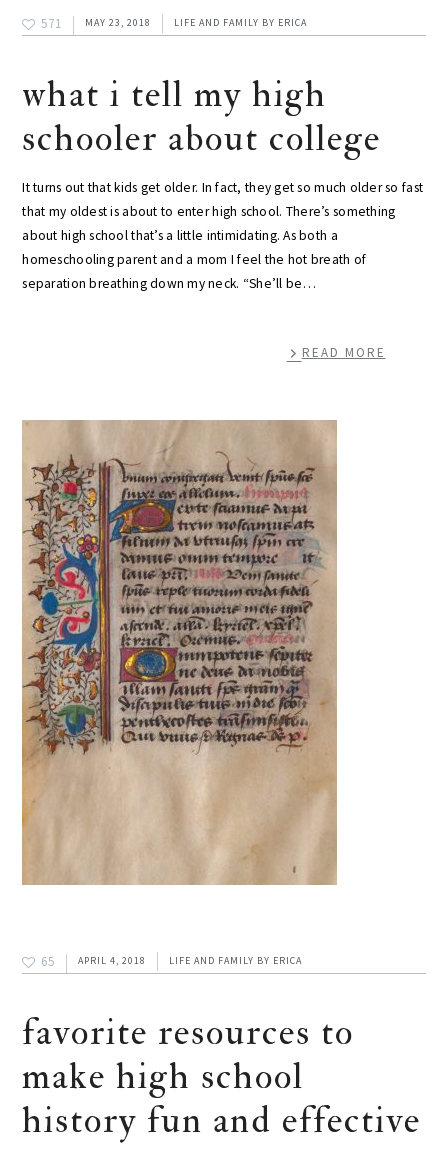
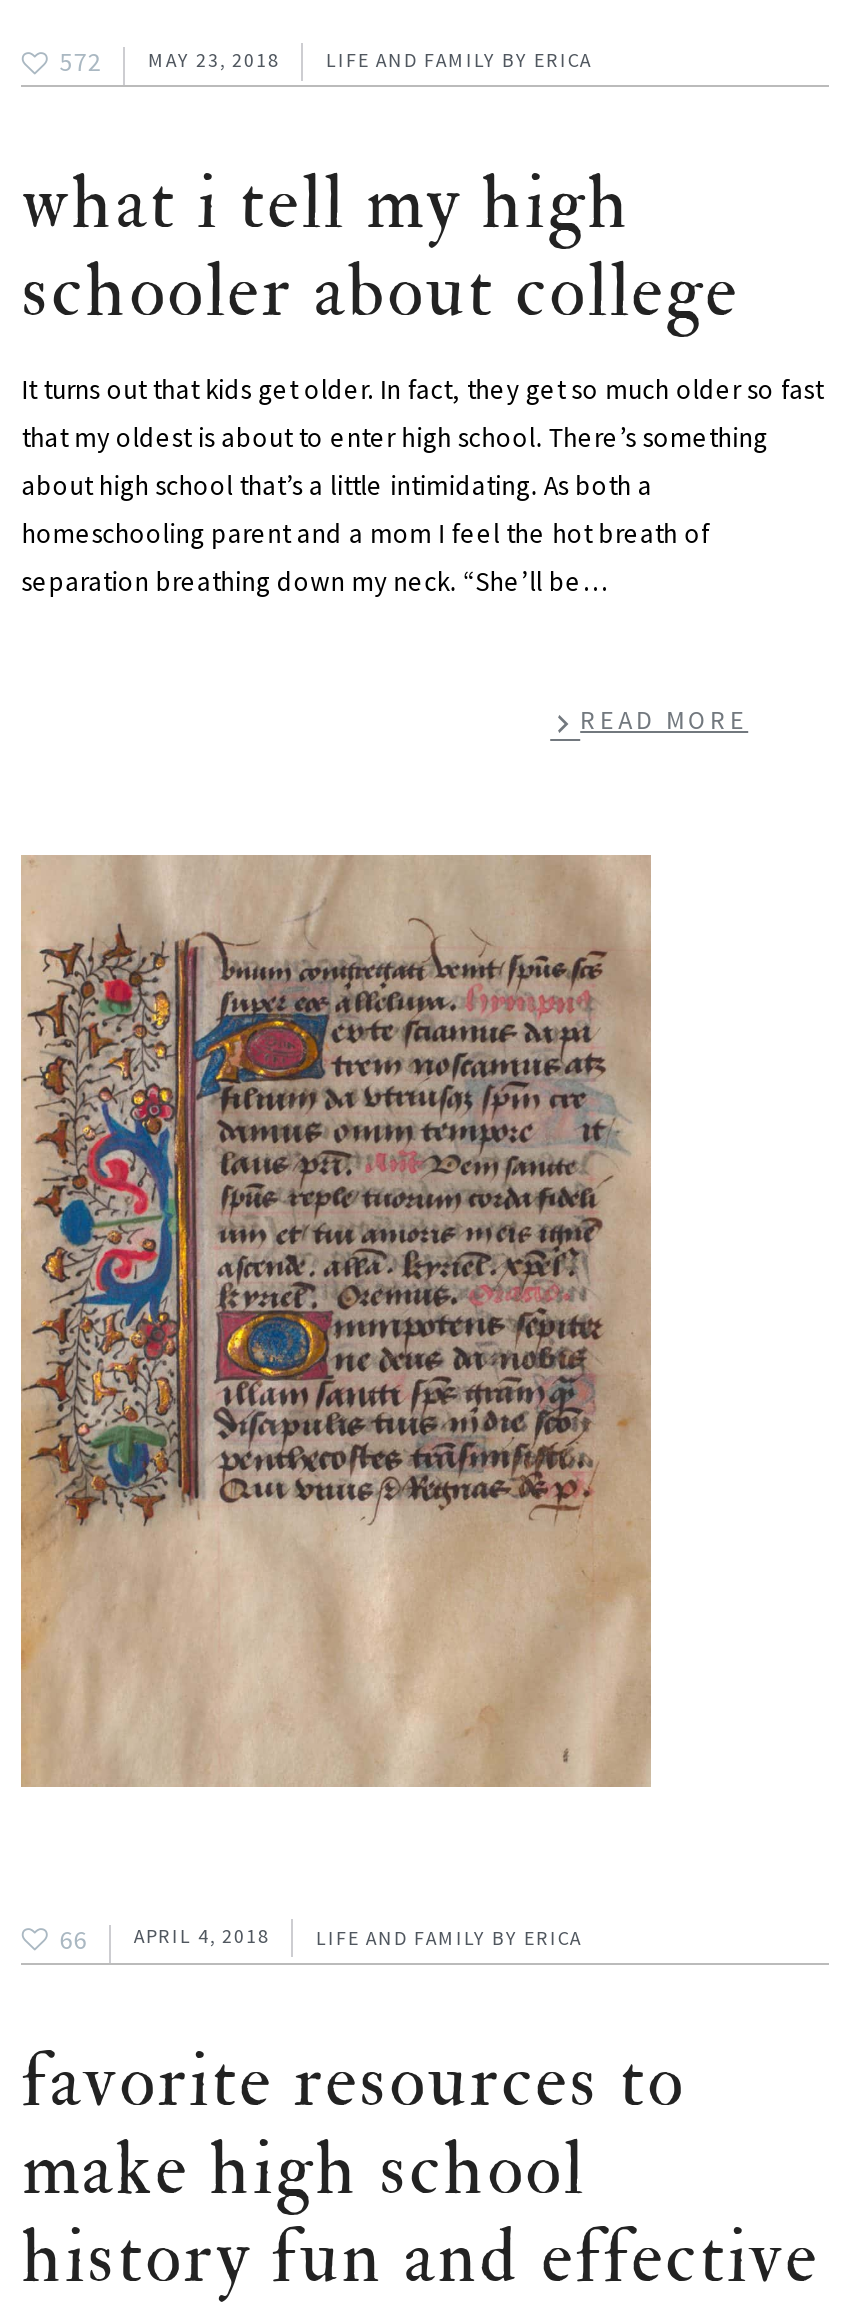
- 571 MAY 23, 2018 LIFE AND FAMILY BY ERICA
+ 572 MAY 23, 2018 LIFE AND FAMILY BY ERICA

- 65 APRIL 4, 2018 LIFE AND FAMILY BY ERICA
+ 66 APRIL 4, 2018 LIFE AND FAMILY BY ERICA
